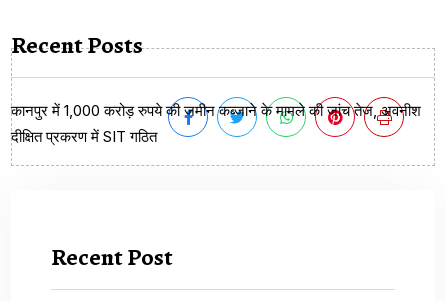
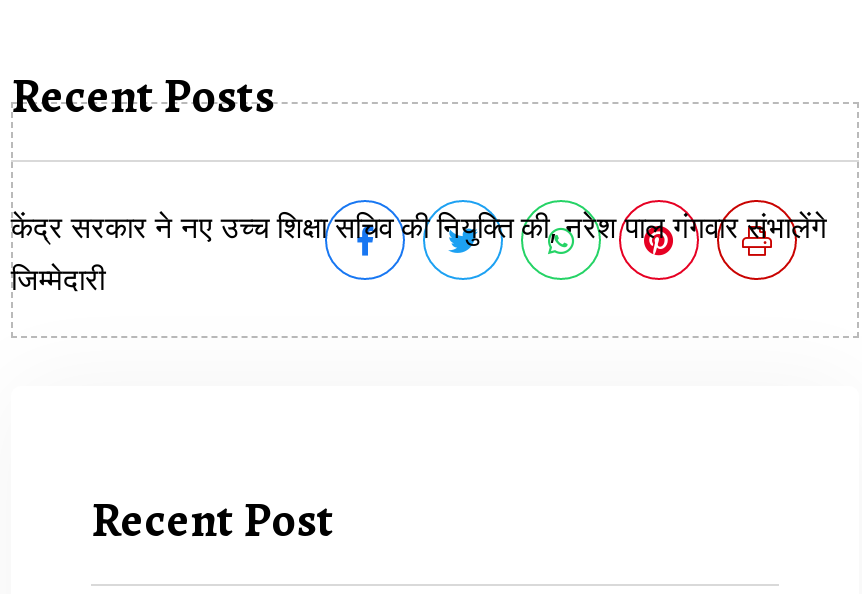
- कानपुर में 1,000 करोड़ रुपये की जमीन कब्जाने के मामले की जांच तेज, अवनीश
- दीक्षित प्रकरण में SIT गठित
+ केंद्र सरकार ने नए उच्च शिक्षा सचिव की नियुक्ति की, नरेश पाल गंगवार संभालेंगे
+ जिम्मेदारी
